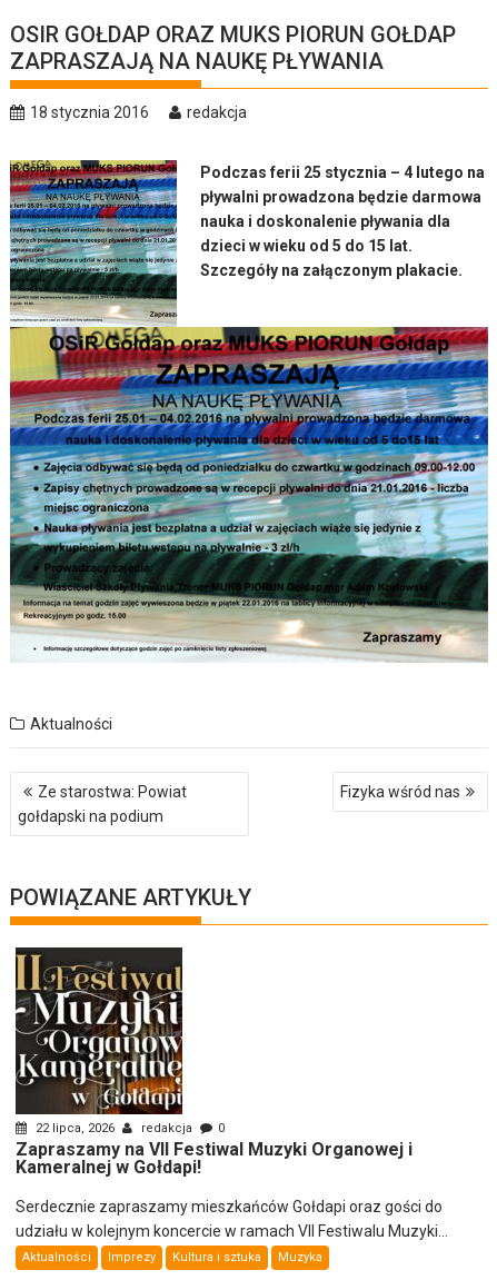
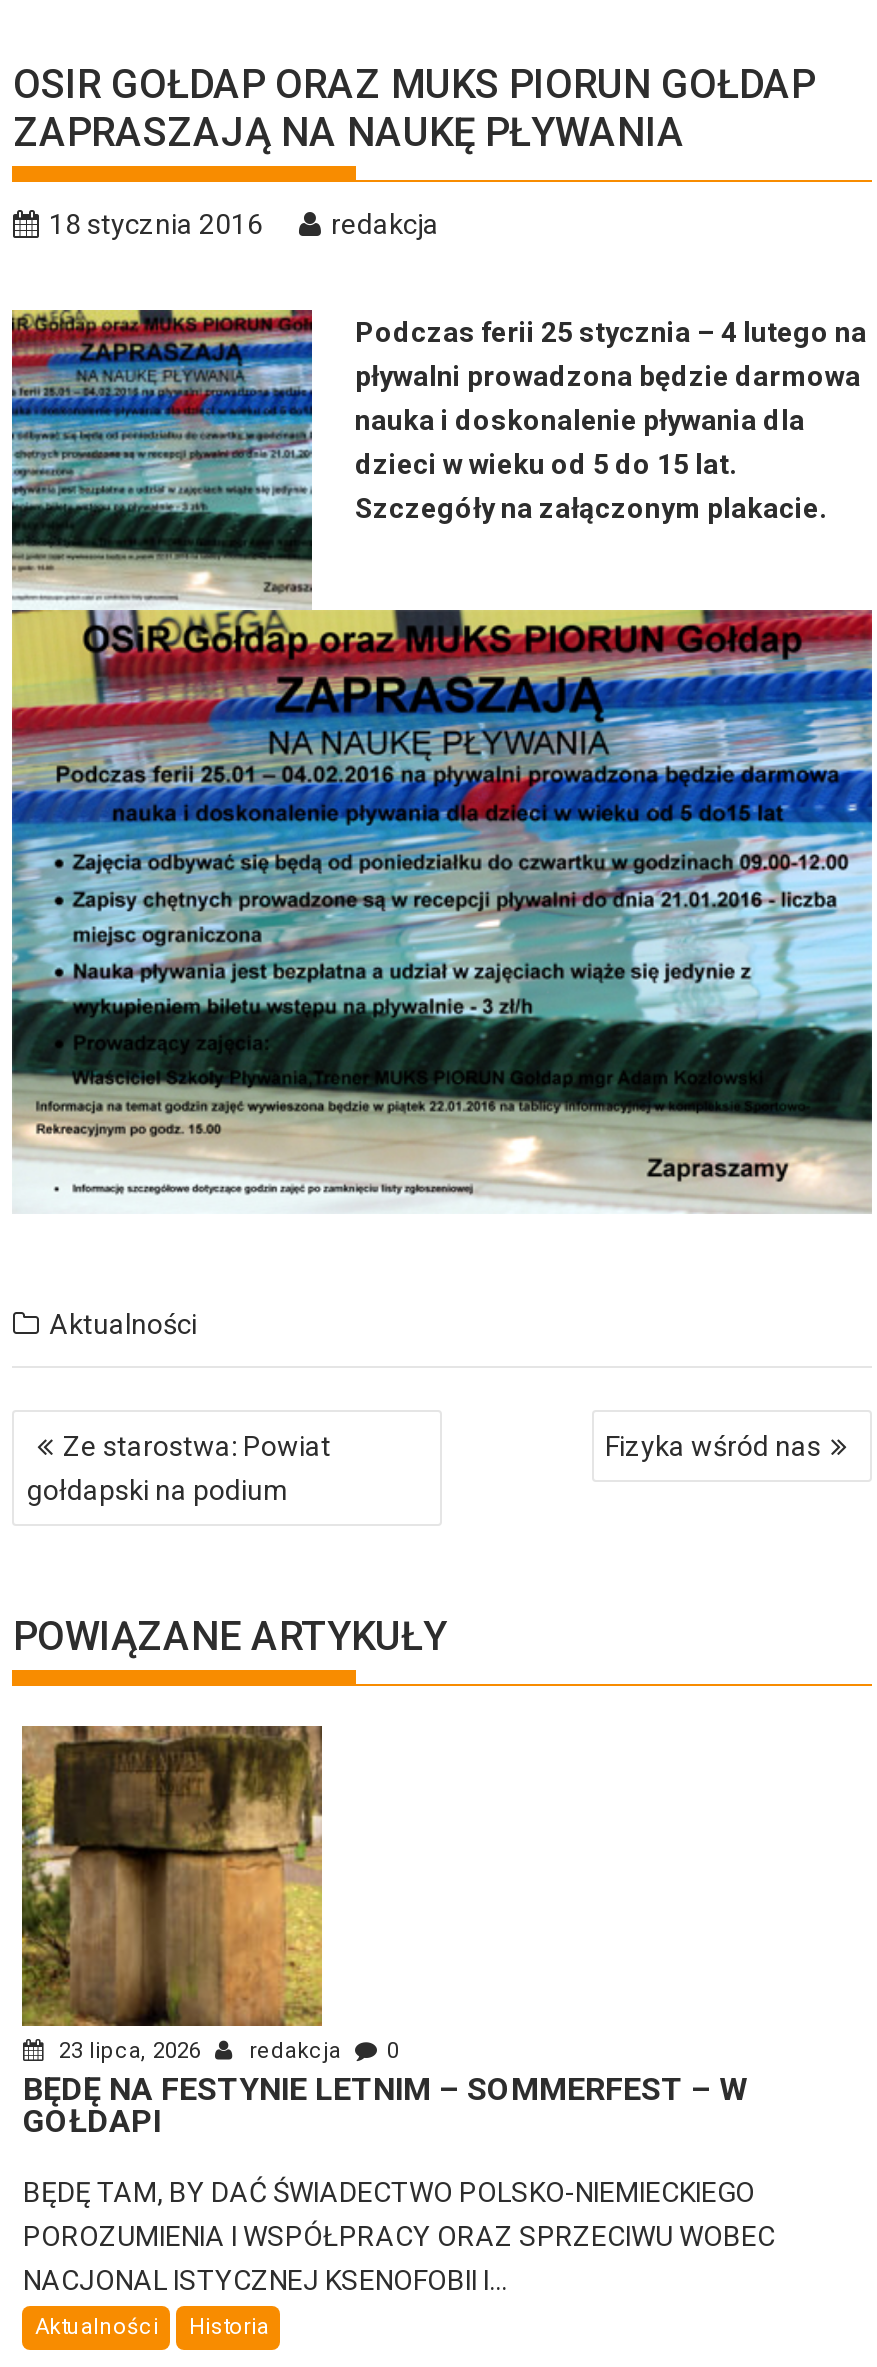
- [image]
- 22 lipca, 2026 redakcja 0
+ [image]
+ 23 lipca, 2026 redakcja 0

- Zapraszamy na VII Festiwal Muzyki Organowej i
- Kameralnej w Gołdapi!
+ BĘDĘ NA FESTYNIE LETNIM – SOMMERFEST – W
+ GOŁDAPI

- Serdecznie zapraszamy mieszkańców Gołdapi oraz gości do
- udziału w kolejnym koncercie w ramach VII Festiwalu Muzyki...
+ BĘDĘ TAM, BY DAĆ ŚWIADECTWO POLSKO-NIEMIECKIEGO
+ POROZUMIENIA I WSPÓŁPRACY ORAZ SPRZECIWU WOBEC
+ NACJONAL ISTYCZNEJ KSENOFOBII I...

- Imprezy
- Kultura i sztuka
- Muzyka
+ Historia
